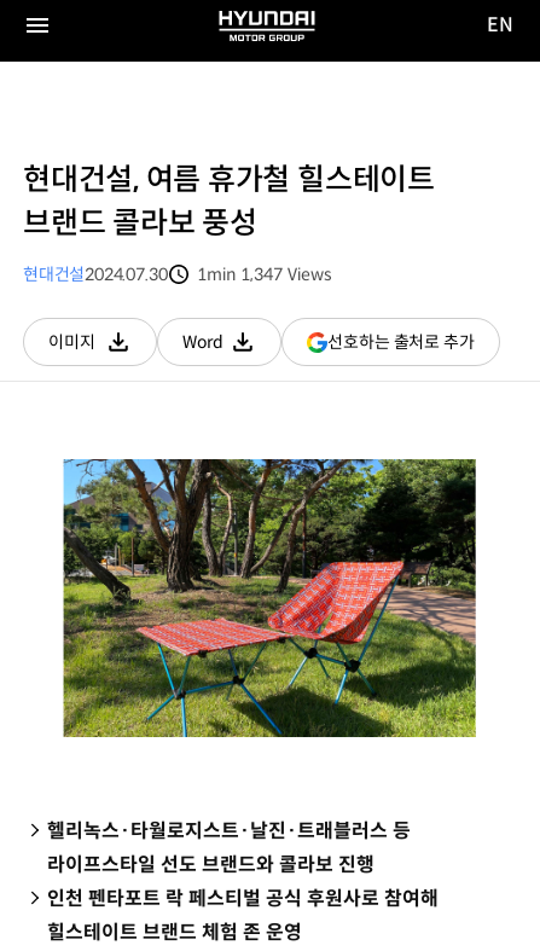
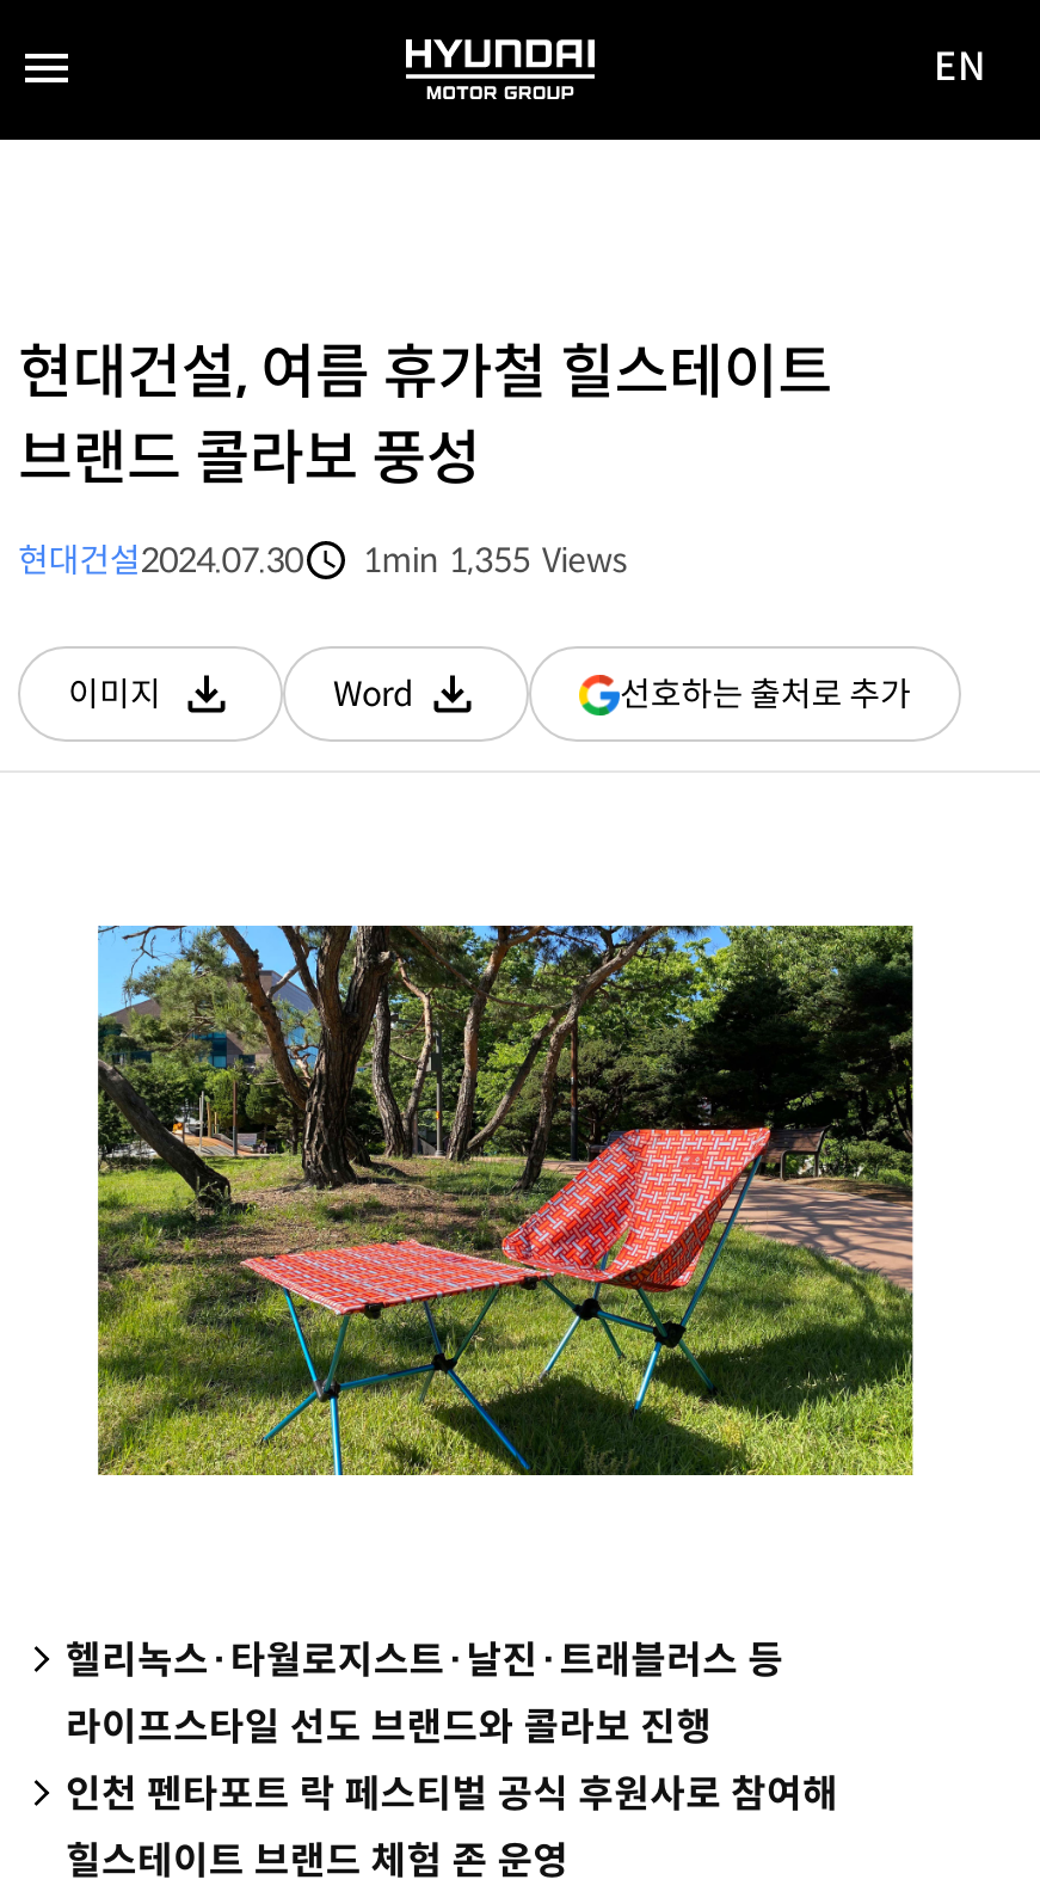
- 1,347 Views
+ 1,355 Views
